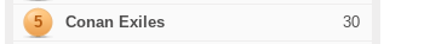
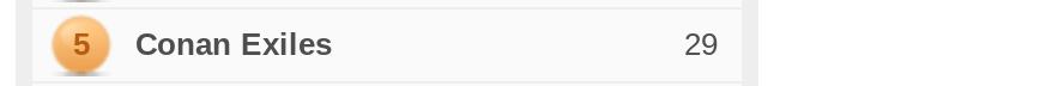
- 30
+ 29
